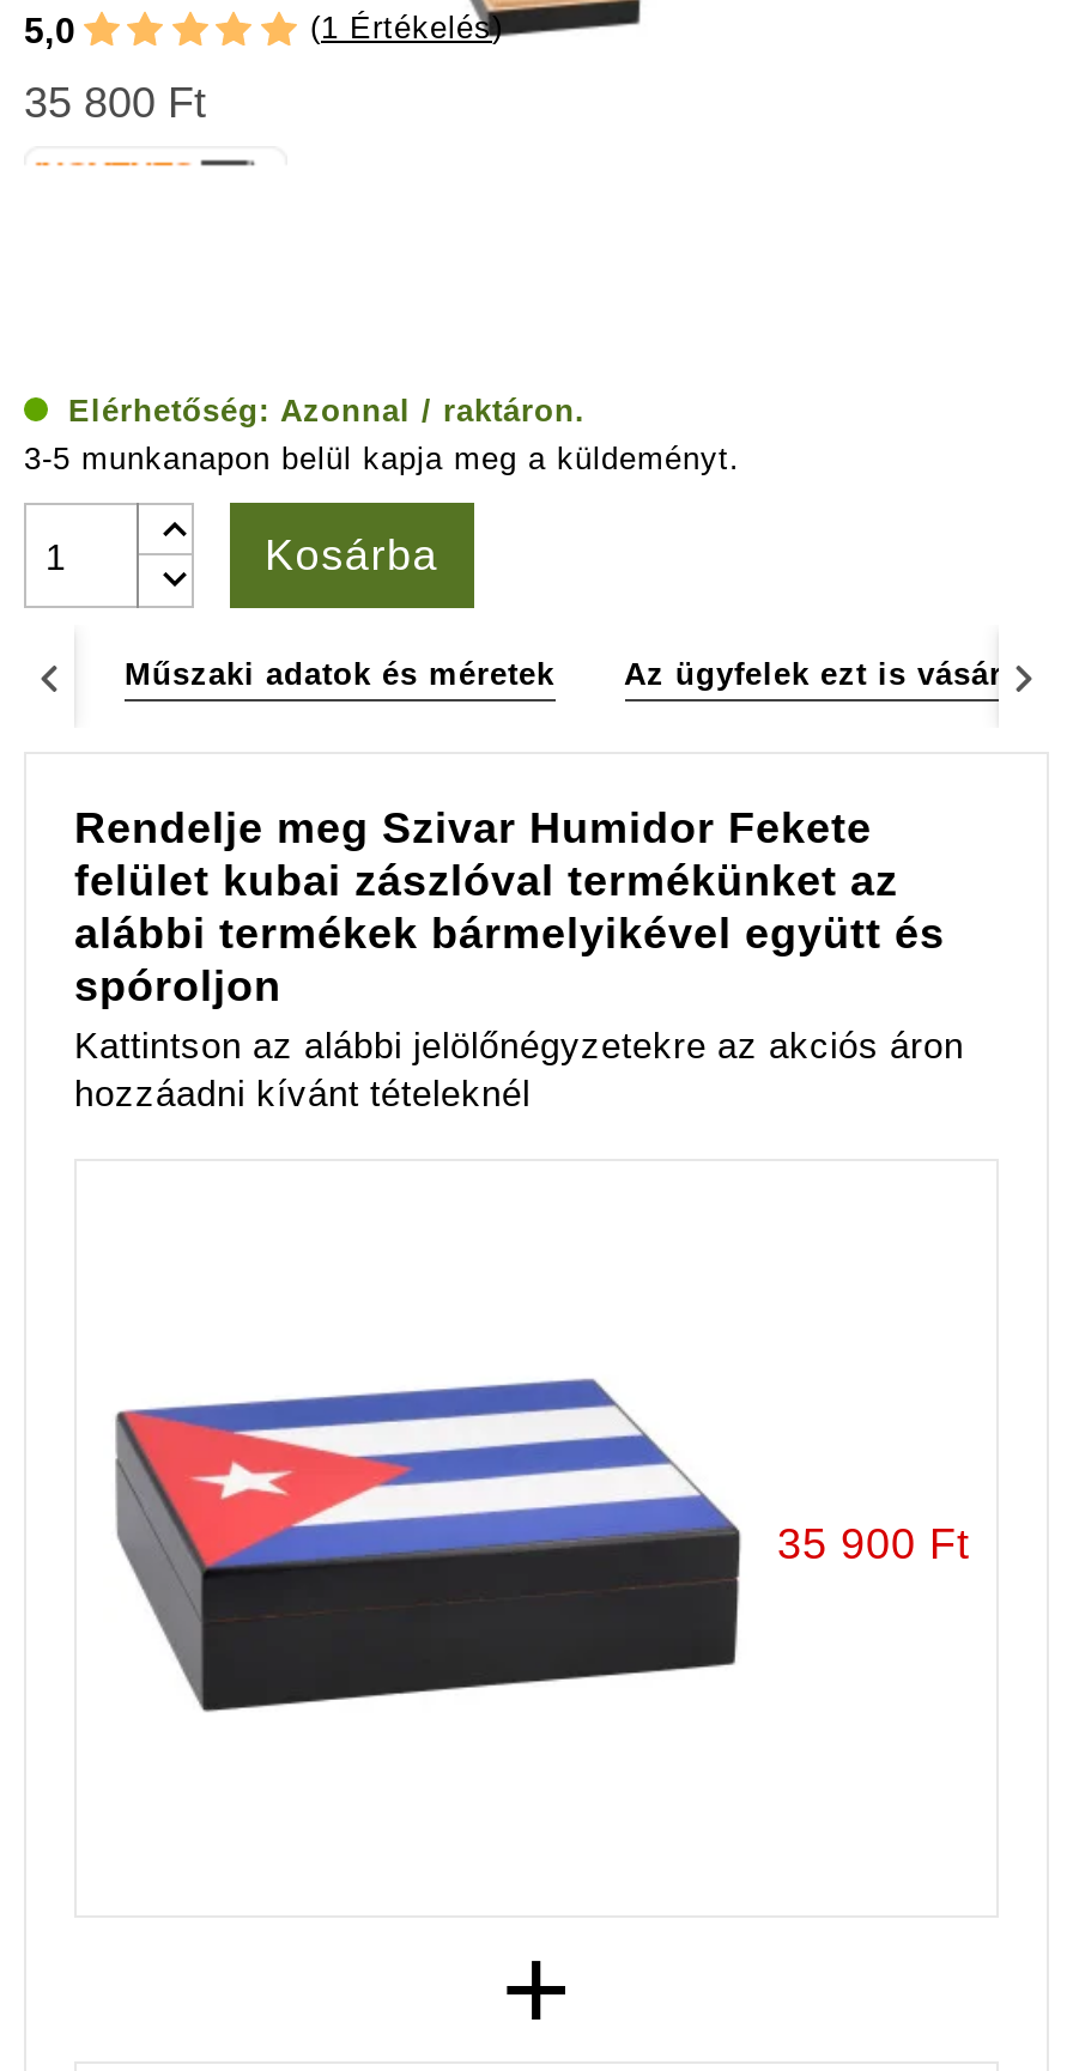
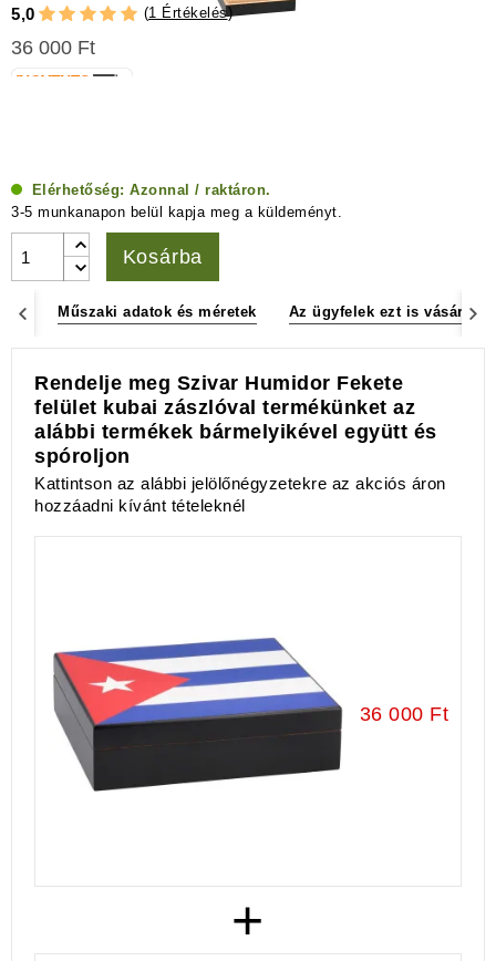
- 35 800 Ft
+ 36 000 Ft

- 35 900 Ft
+ 36 000 Ft
